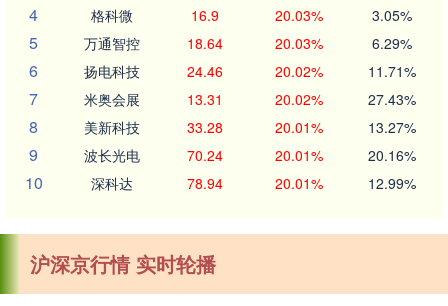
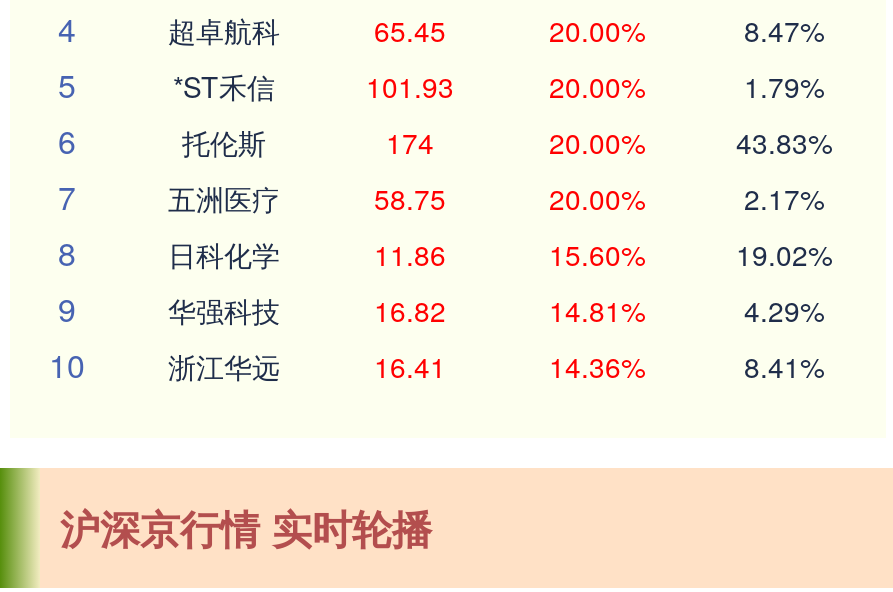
- 格科微
- 16.9
- 20.03%
- 3.05%
+ 超卓航科
+ 65.45
+ 20.00%
+ 8.47%

- 万通智控
- 18.64
- 20.03%
- 6.29%
+ *ST禾信
+ 101.93
+ 20.00%
+ 1.79%

- 扬电科技
- 24.46
- 20.02%
- 11.71%
+ 托伦斯
+ 174
+ 20.00%
+ 43.83%

- 米奥会展
- 13.31
- 20.02%
- 27.43%
+ 五洲医疗
+ 58.75
+ 20.00%
+ 2.17%

- 美新科技
- 33.28
- 20.01%
- 13.27%
+ 日科化学
+ 11.86
+ 15.60%
+ 19.02%

- 波长光电
- 70.24
- 20.01%
- 20.16%
+ 华强科技
+ 16.82
+ 14.81%
+ 4.29%

- 深科达
- 78.94
- 20.01%
- 12.99%
+ 浙江华远
+ 16.41
+ 14.36%
+ 8.41%
